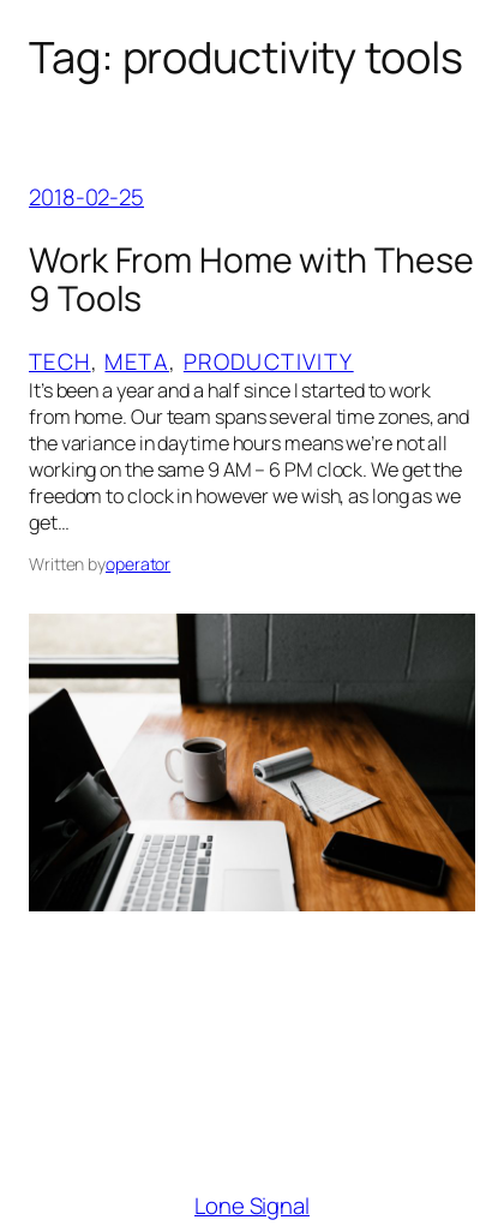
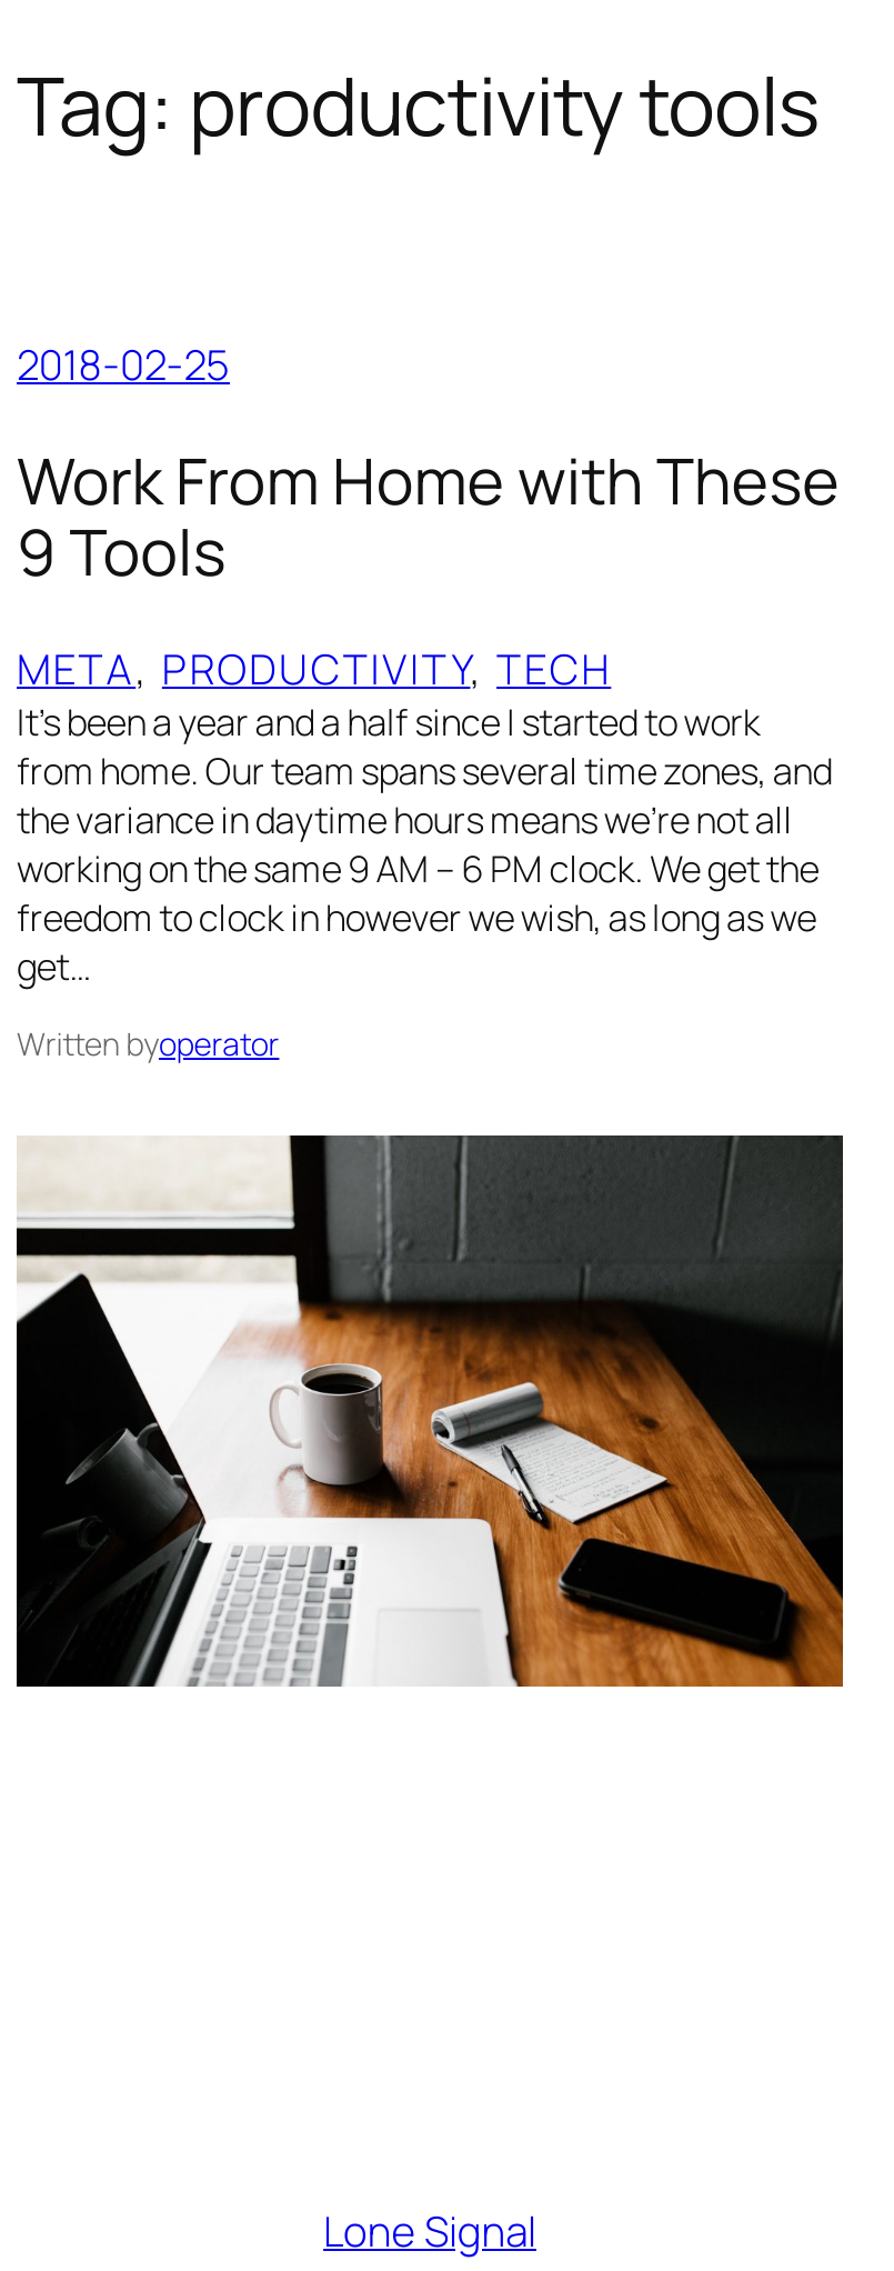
- TECH, META, PRODUCTIVITY
+ META, PRODUCTIVITY, TECH
